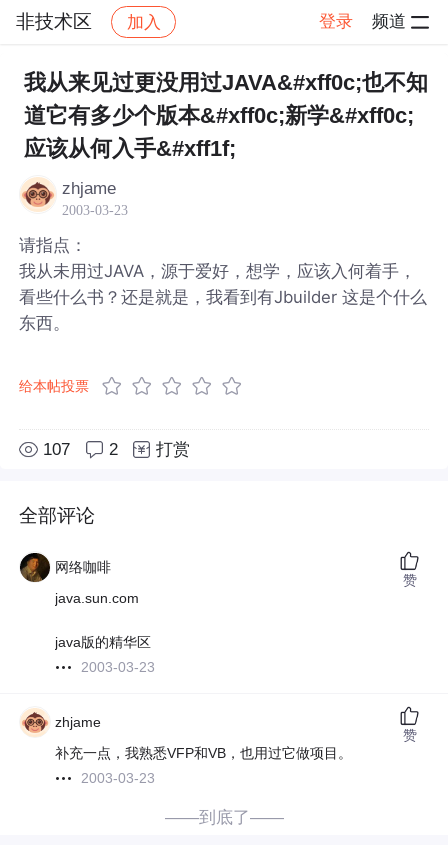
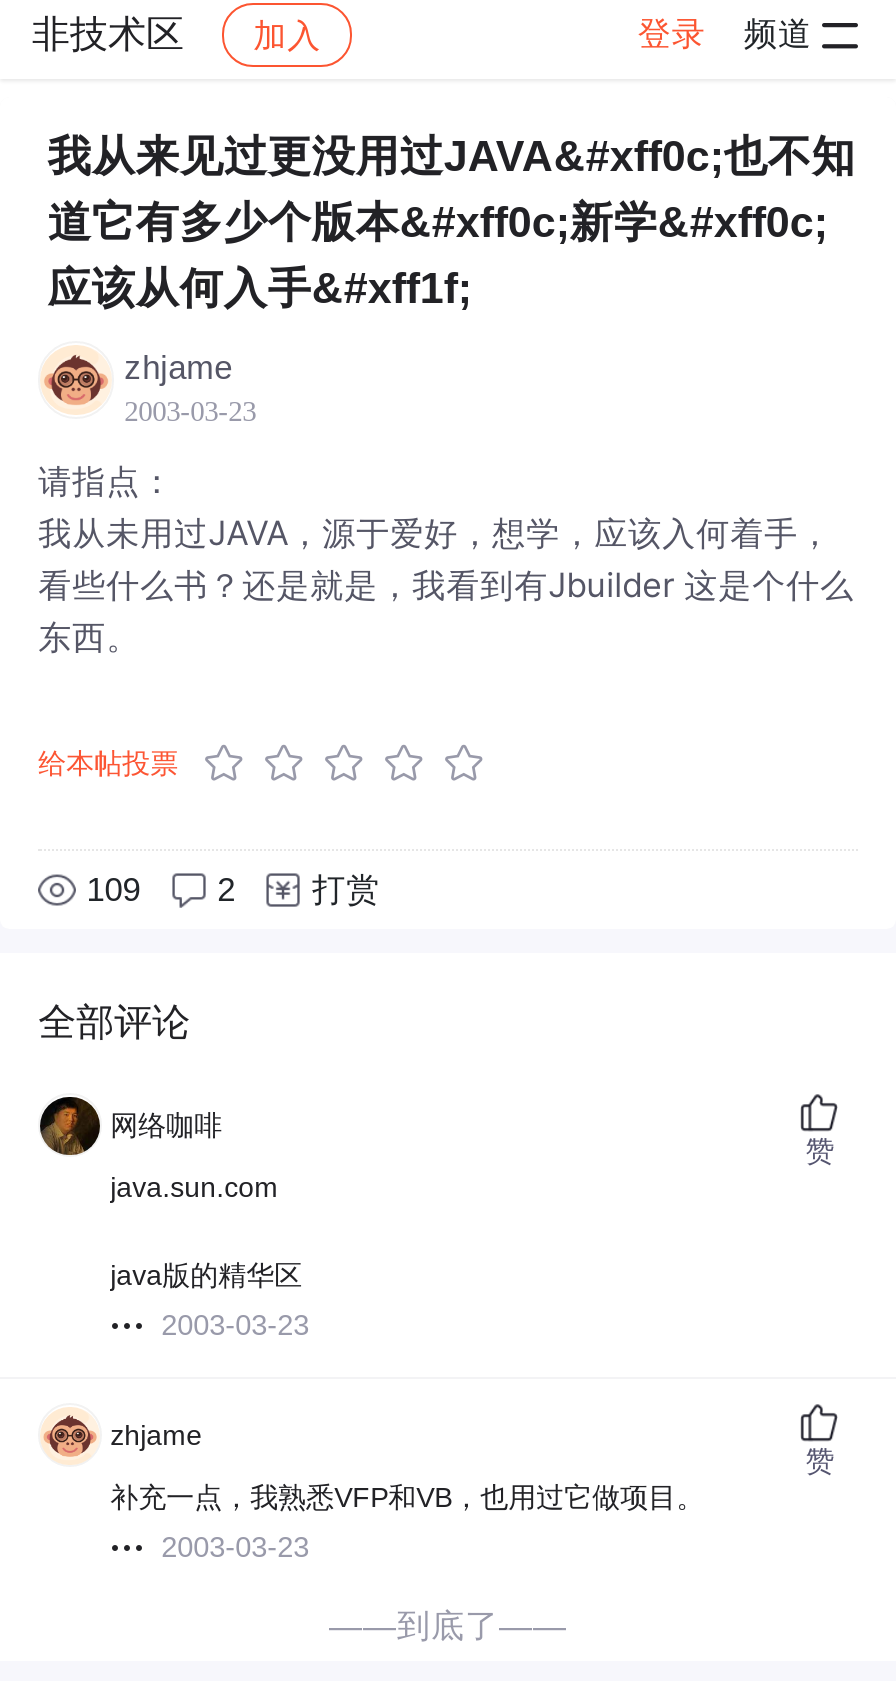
- 107
+ 109
